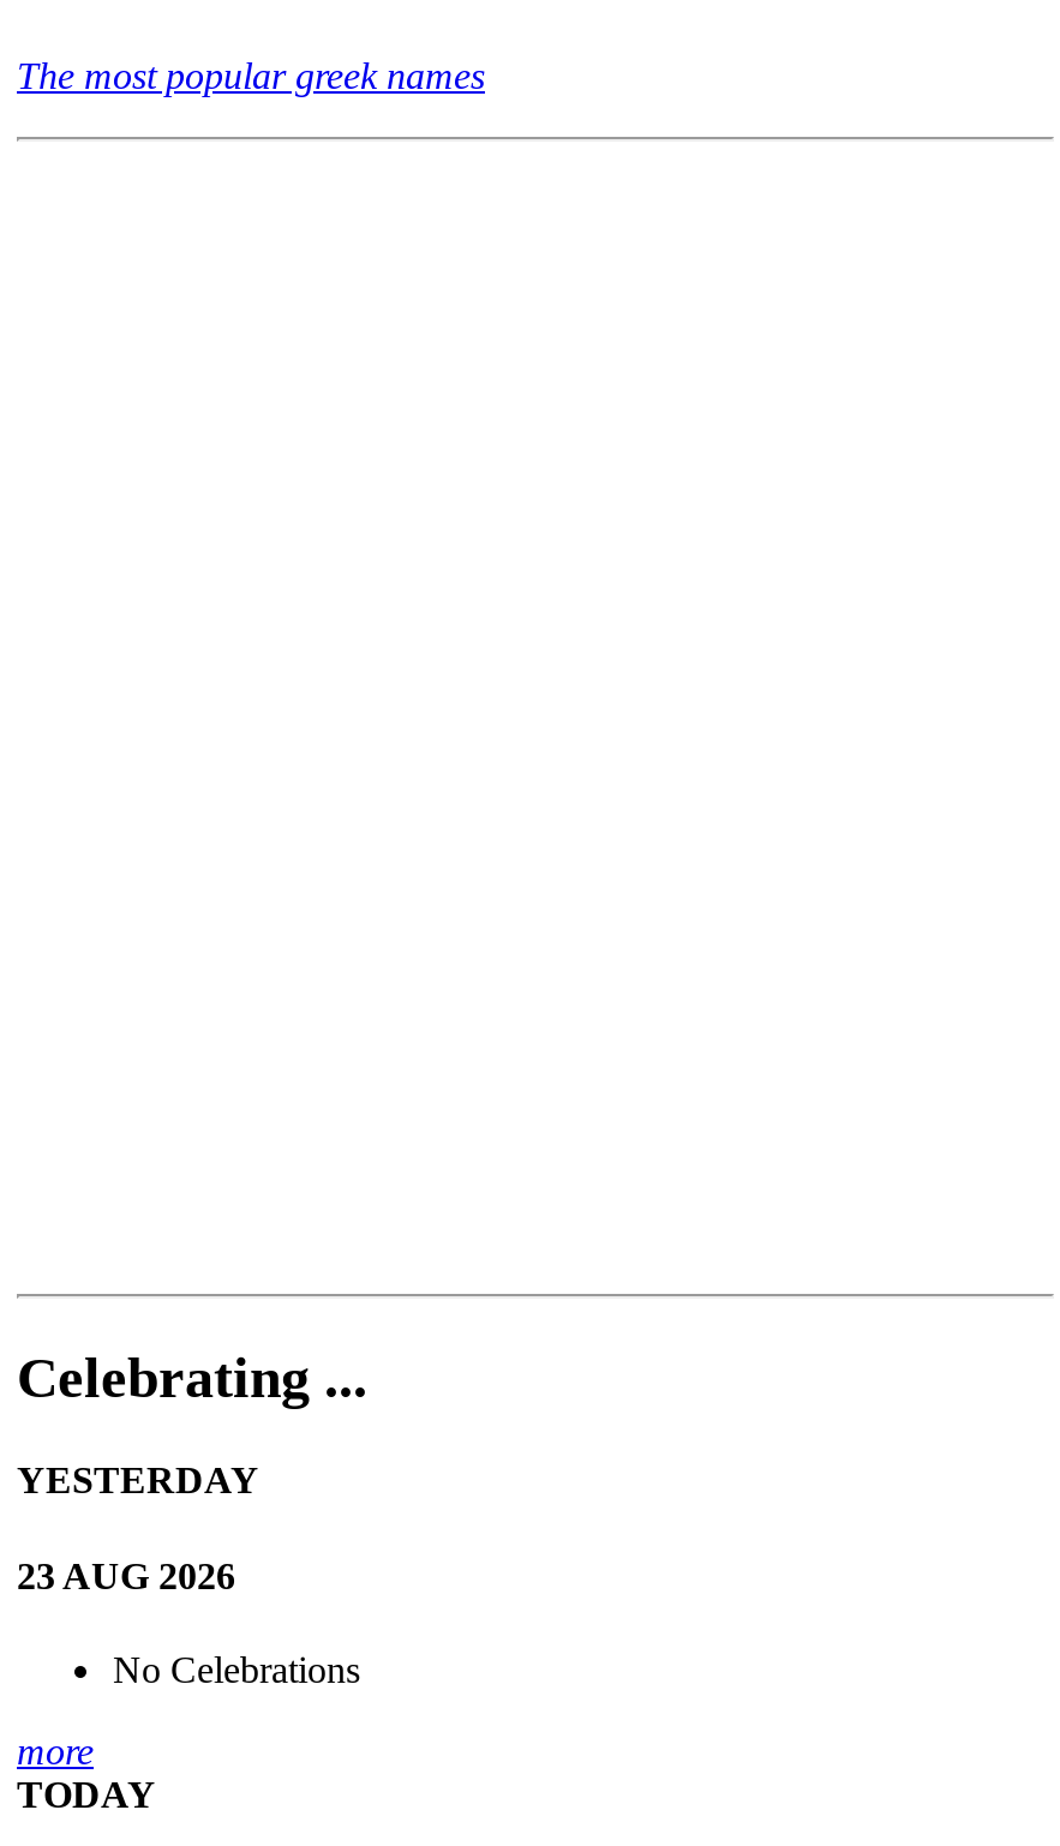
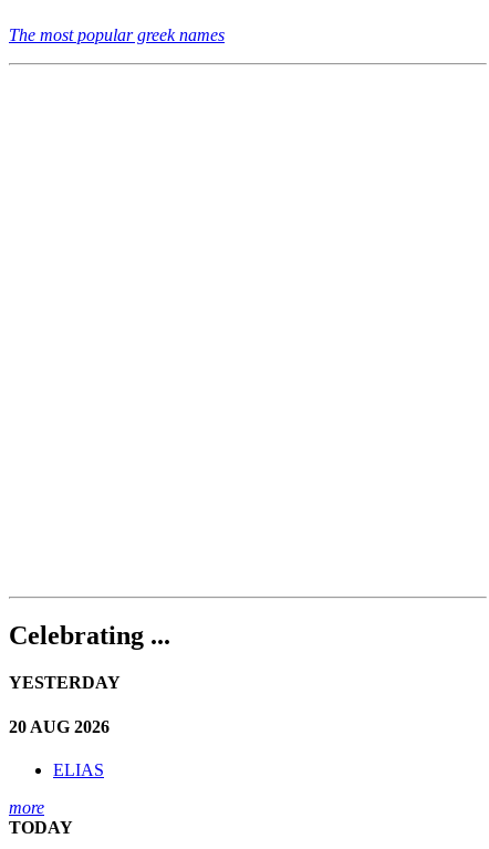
- 23 AUG 2026
+ 20 AUG 2026

- No Celebrations
+ ELIAS
